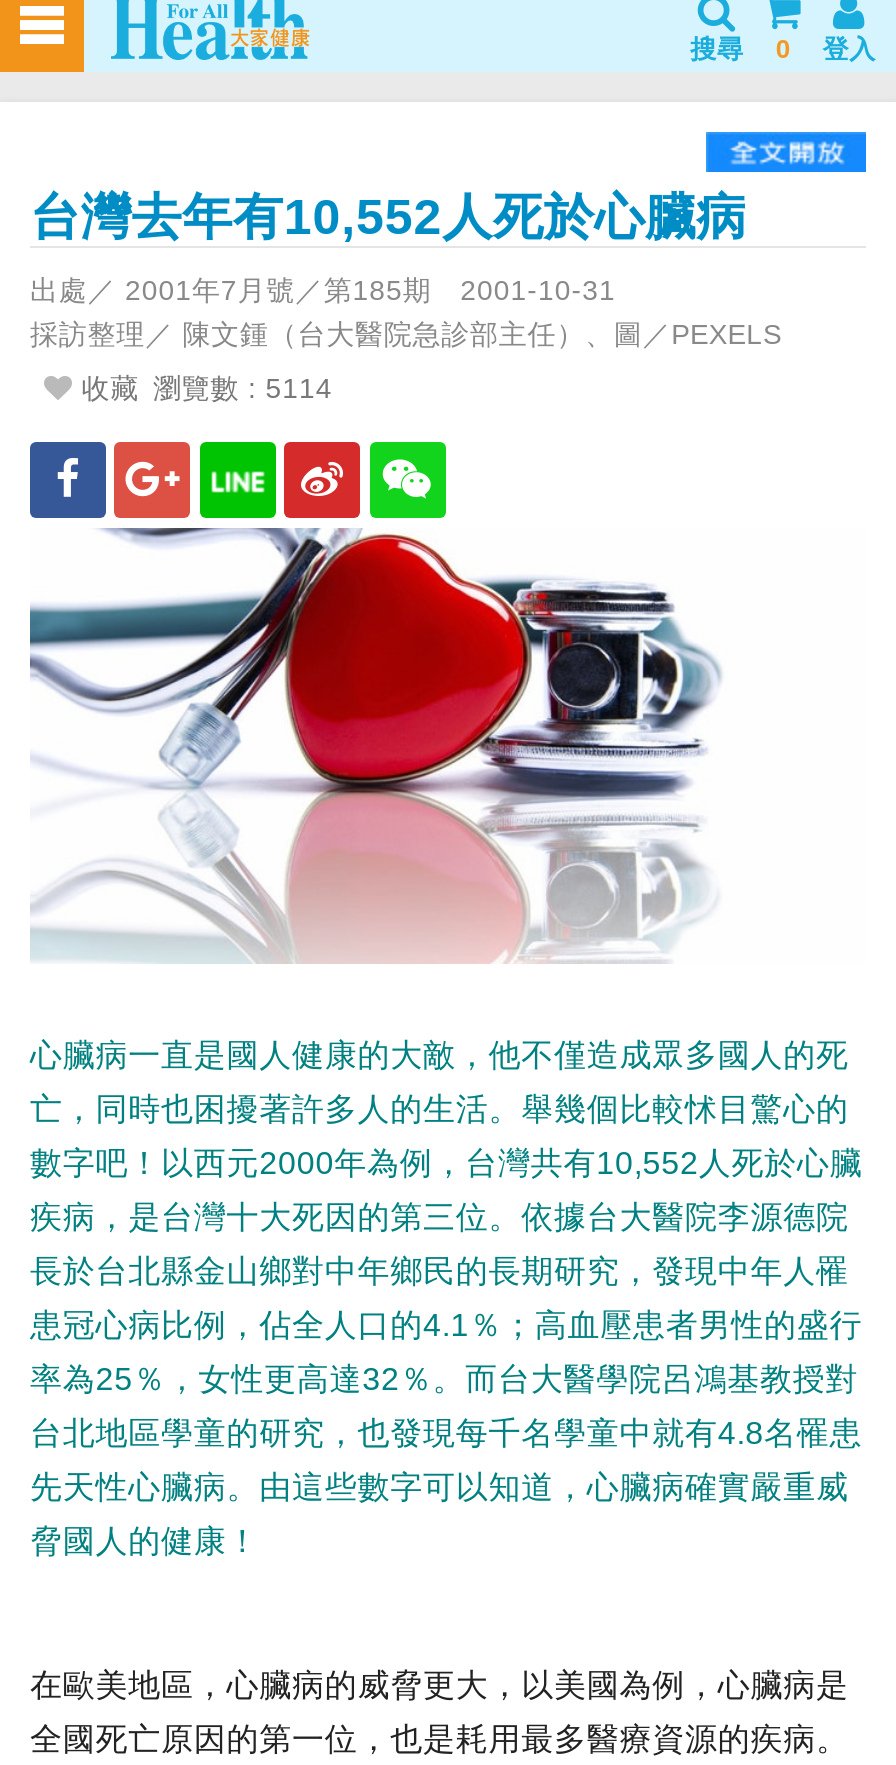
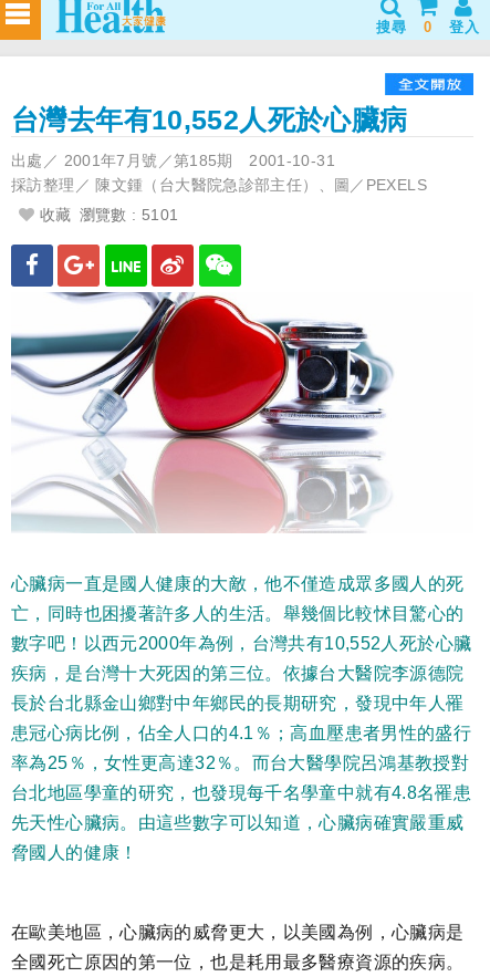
- 收藏 瀏覽數 : 5114
+ 收藏 瀏覽數 : 5101
